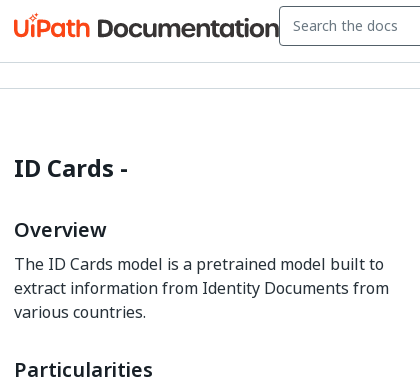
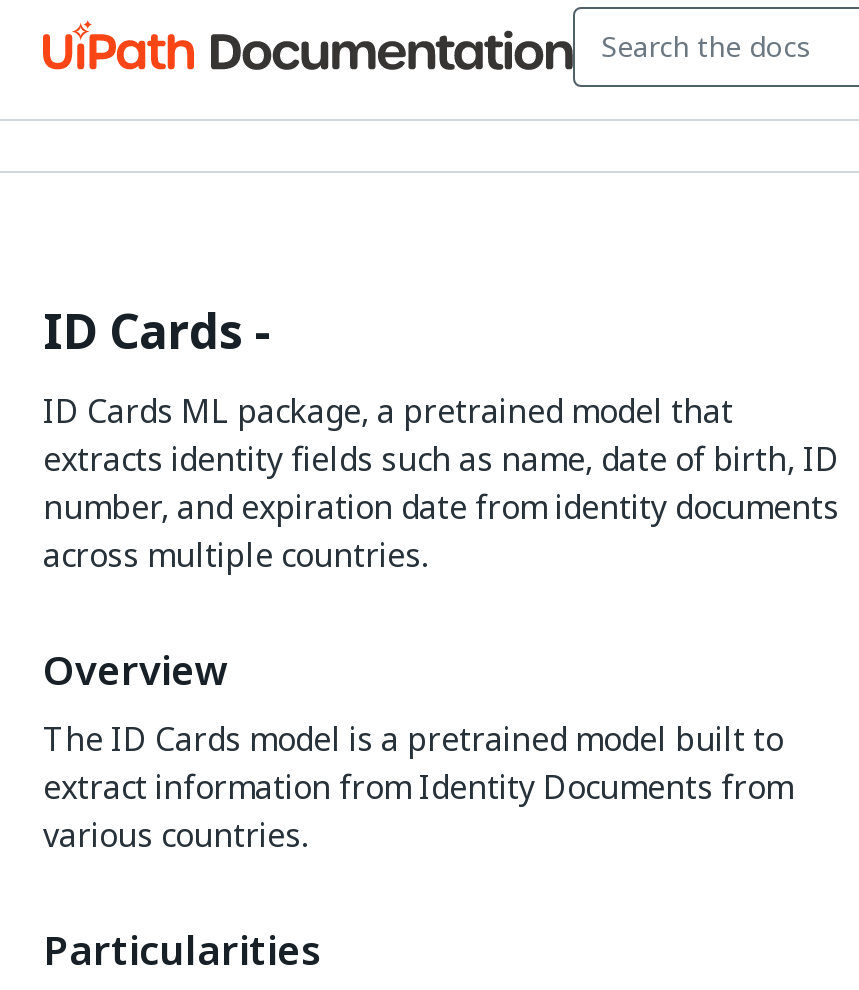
+ ID Cards ML package, a pretrained model that
+ extracts identity fields such as name, date of birth, ID
+ number, and expiration date from identity documents
+ across multiple countries.
